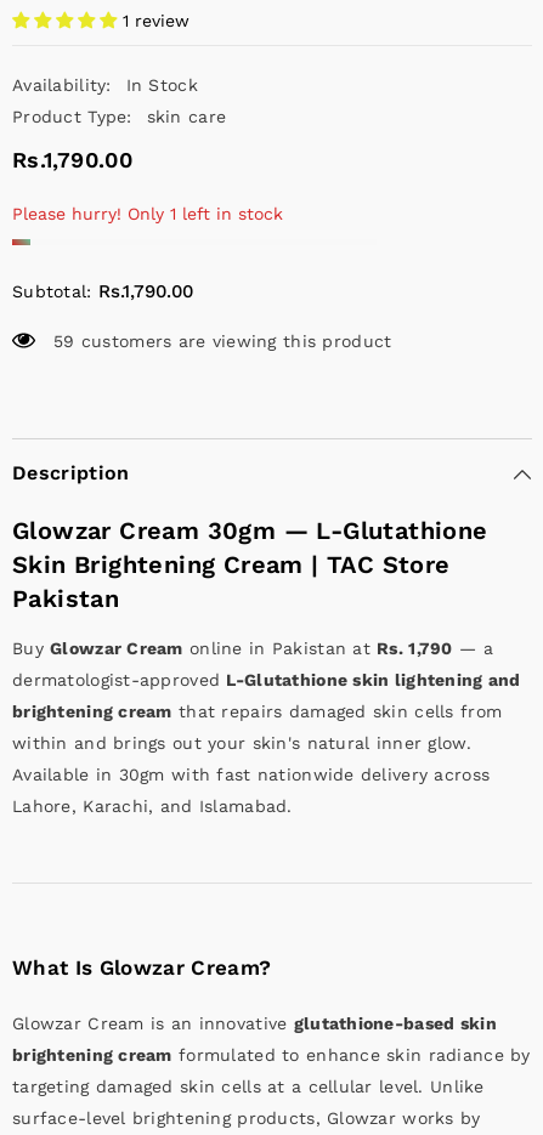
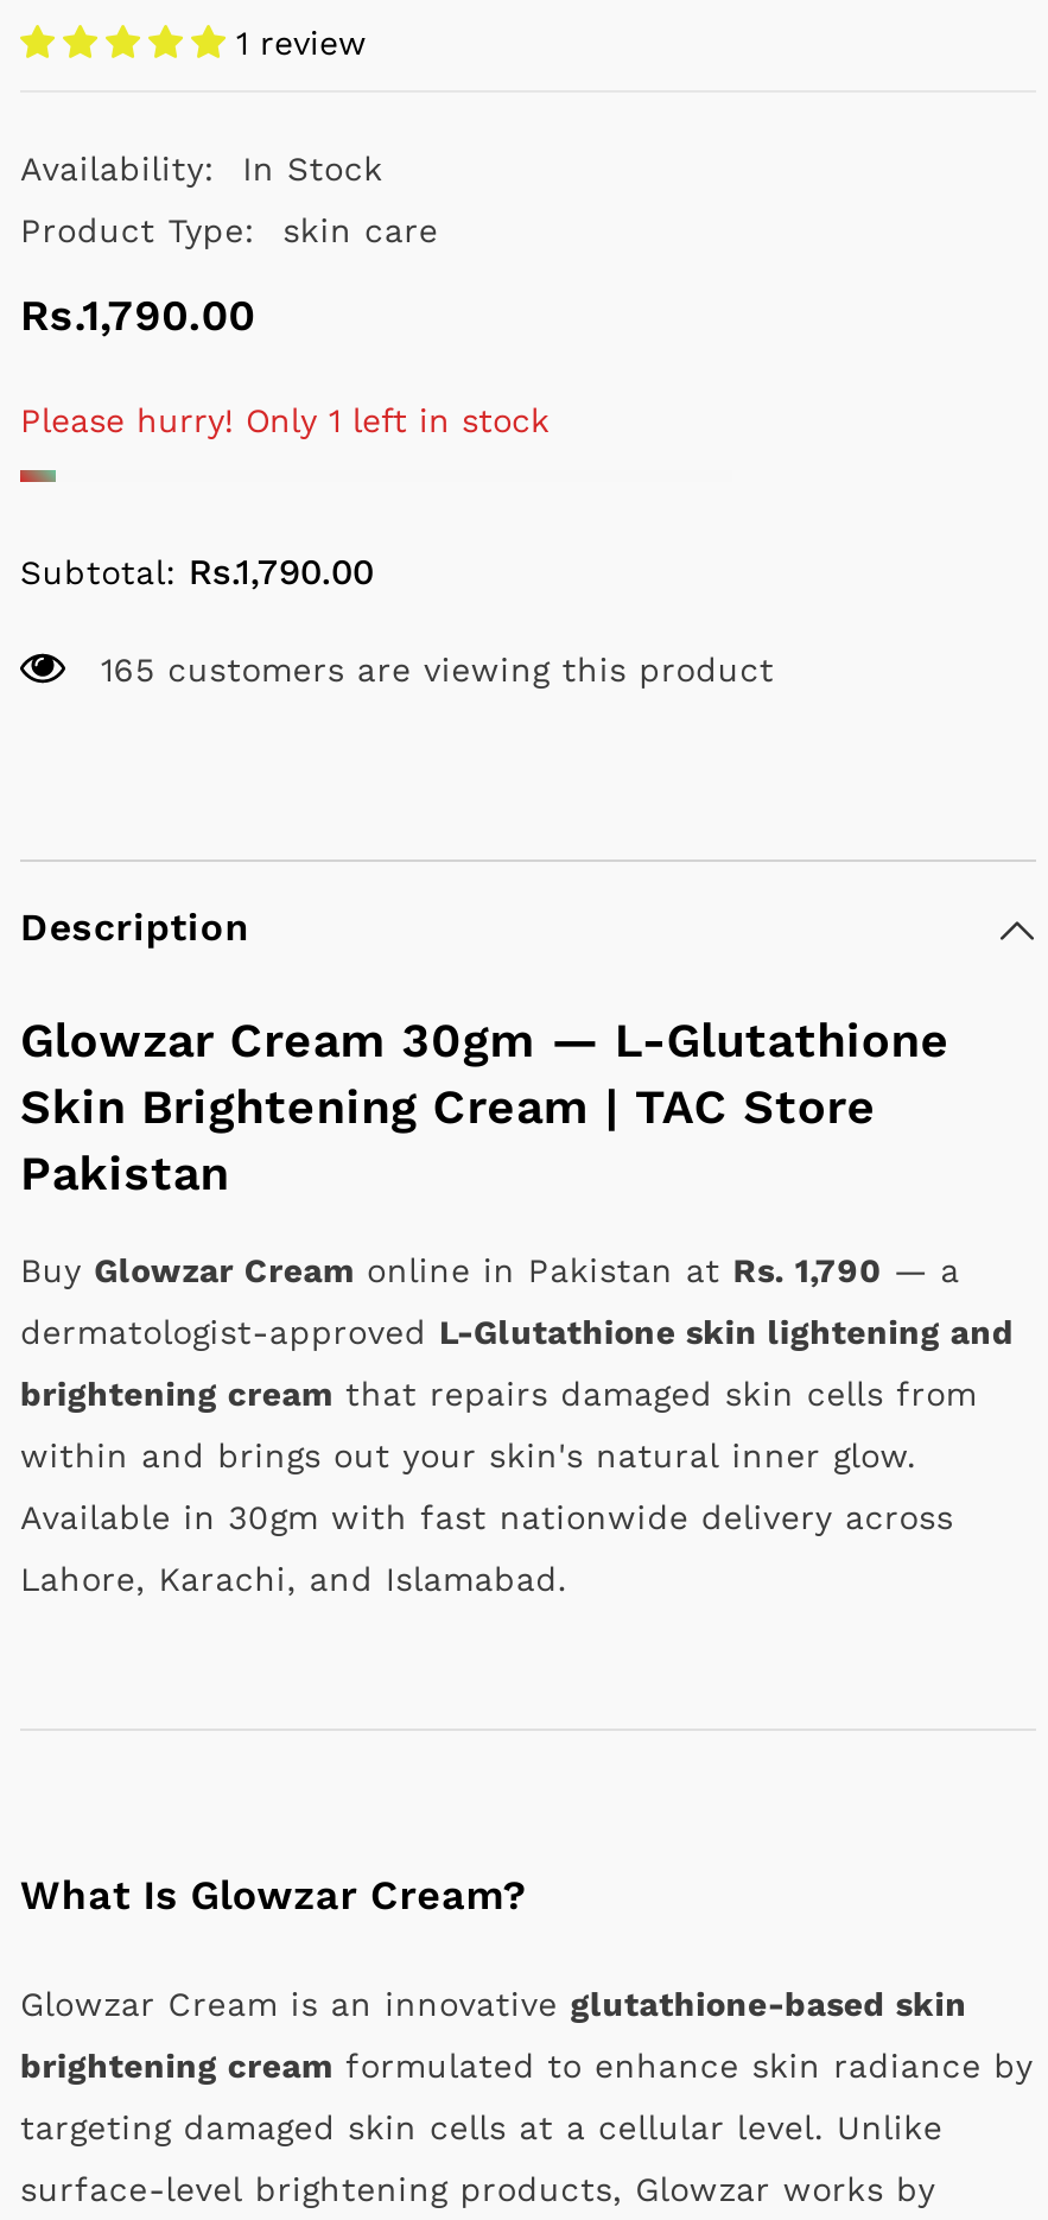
- 59 customers are viewing this product
+ 165 customers are viewing this product
